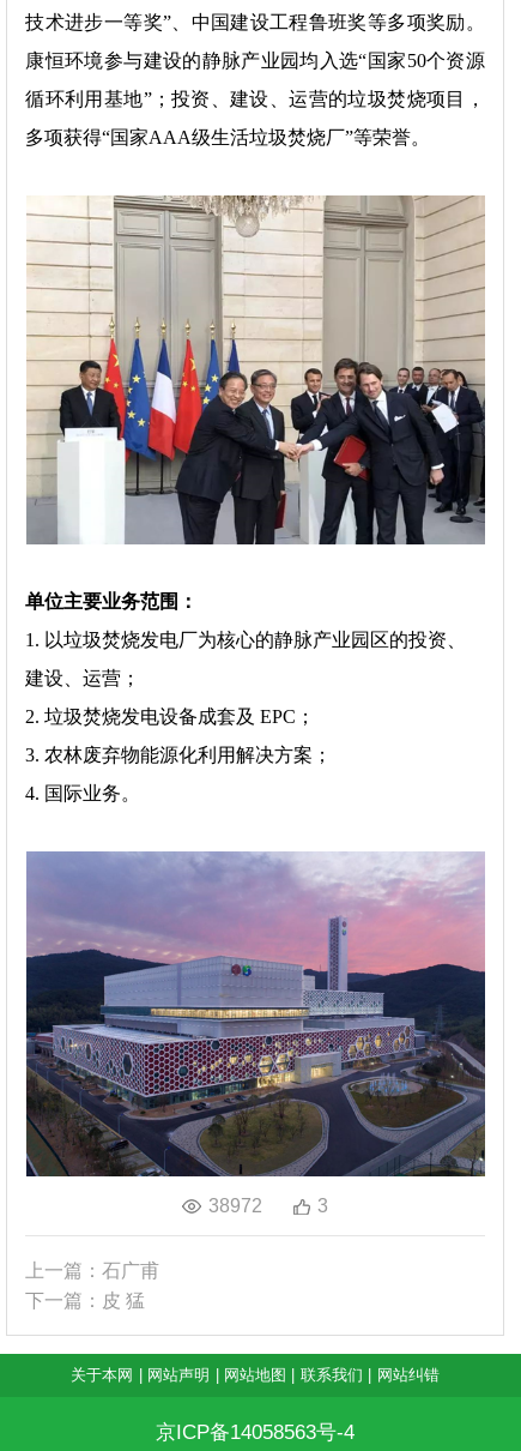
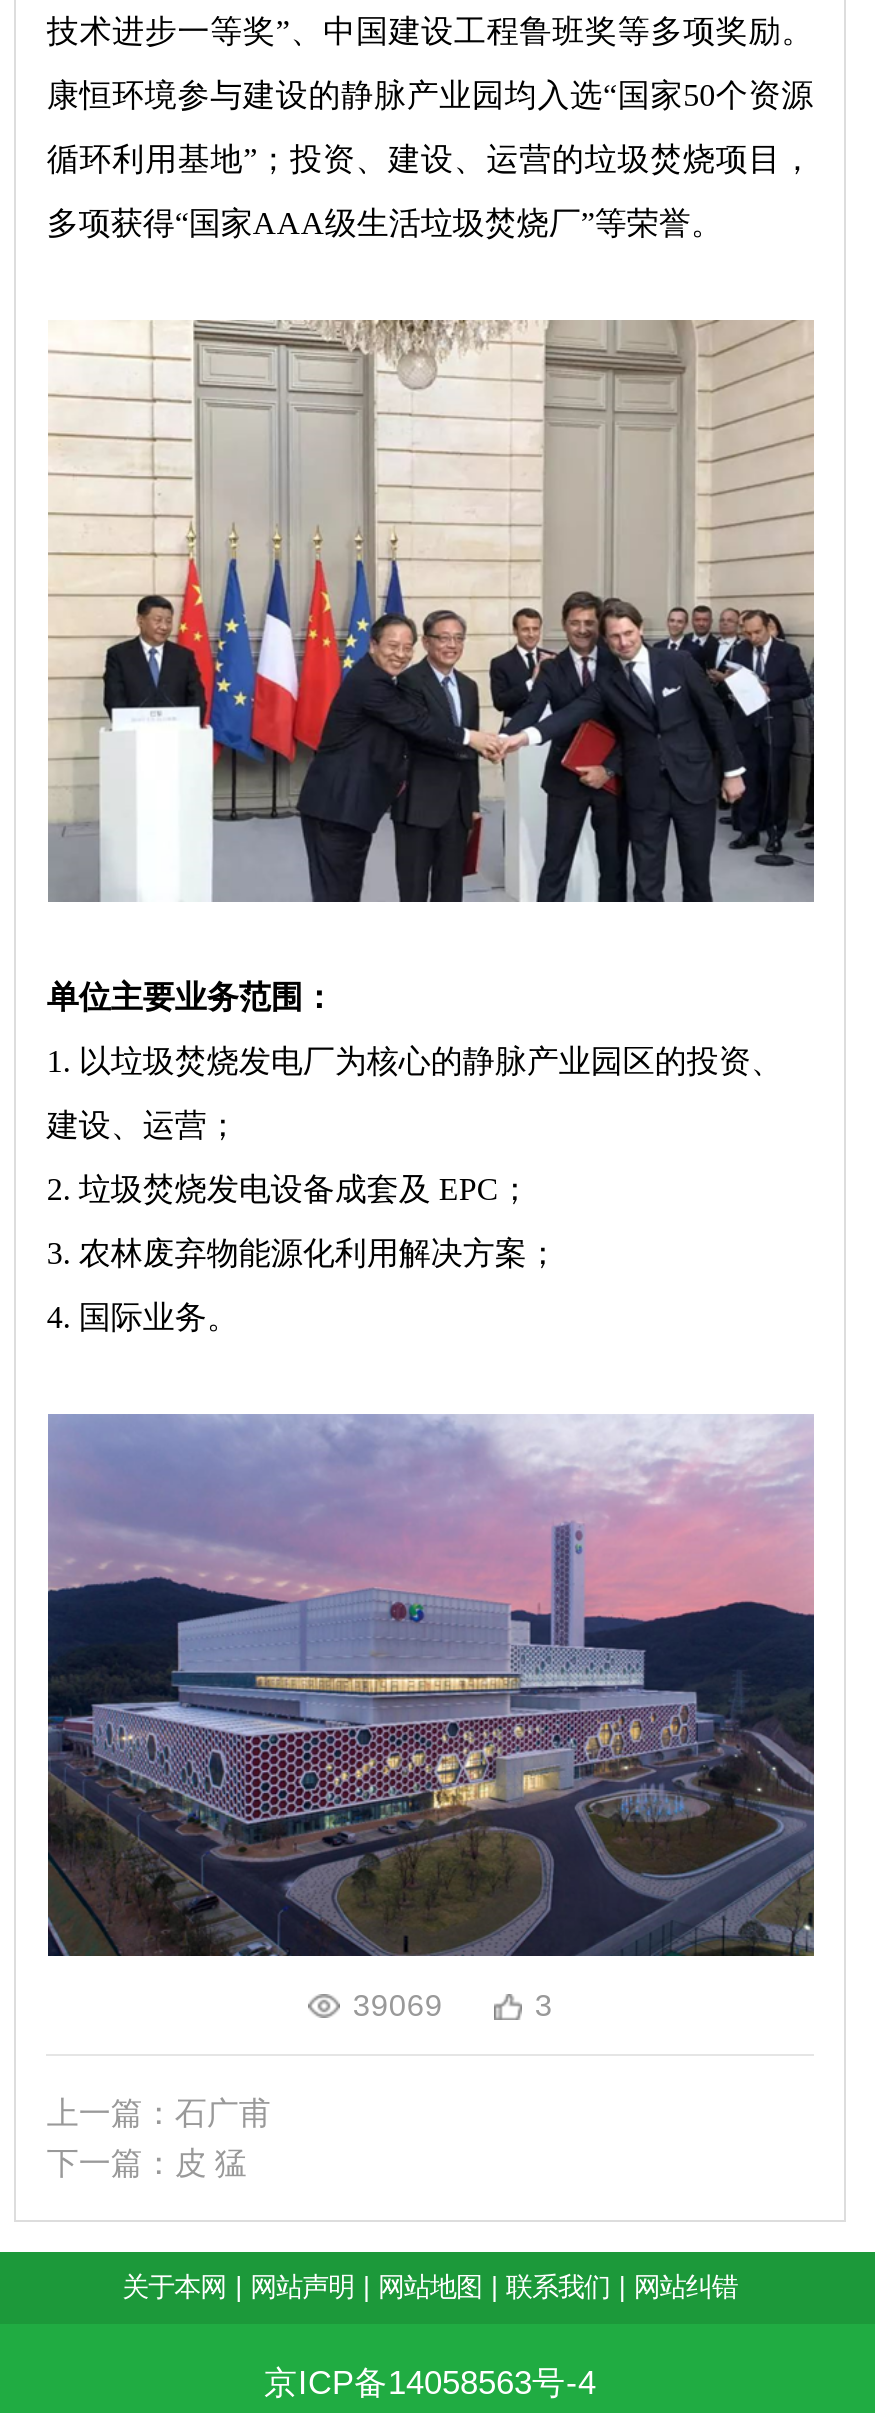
- 38972
+ 39069
